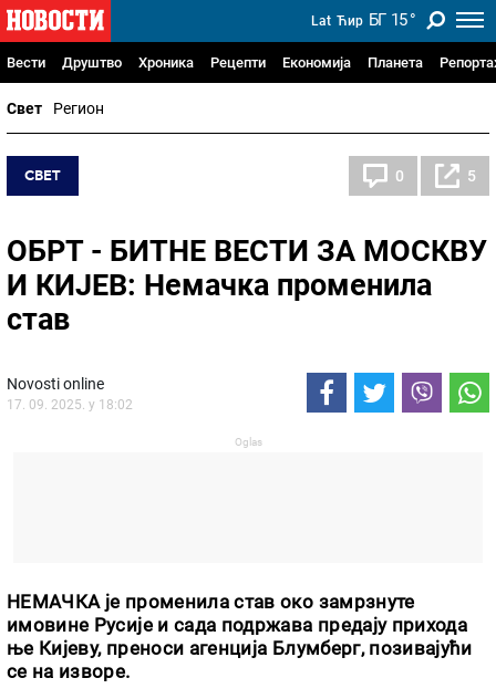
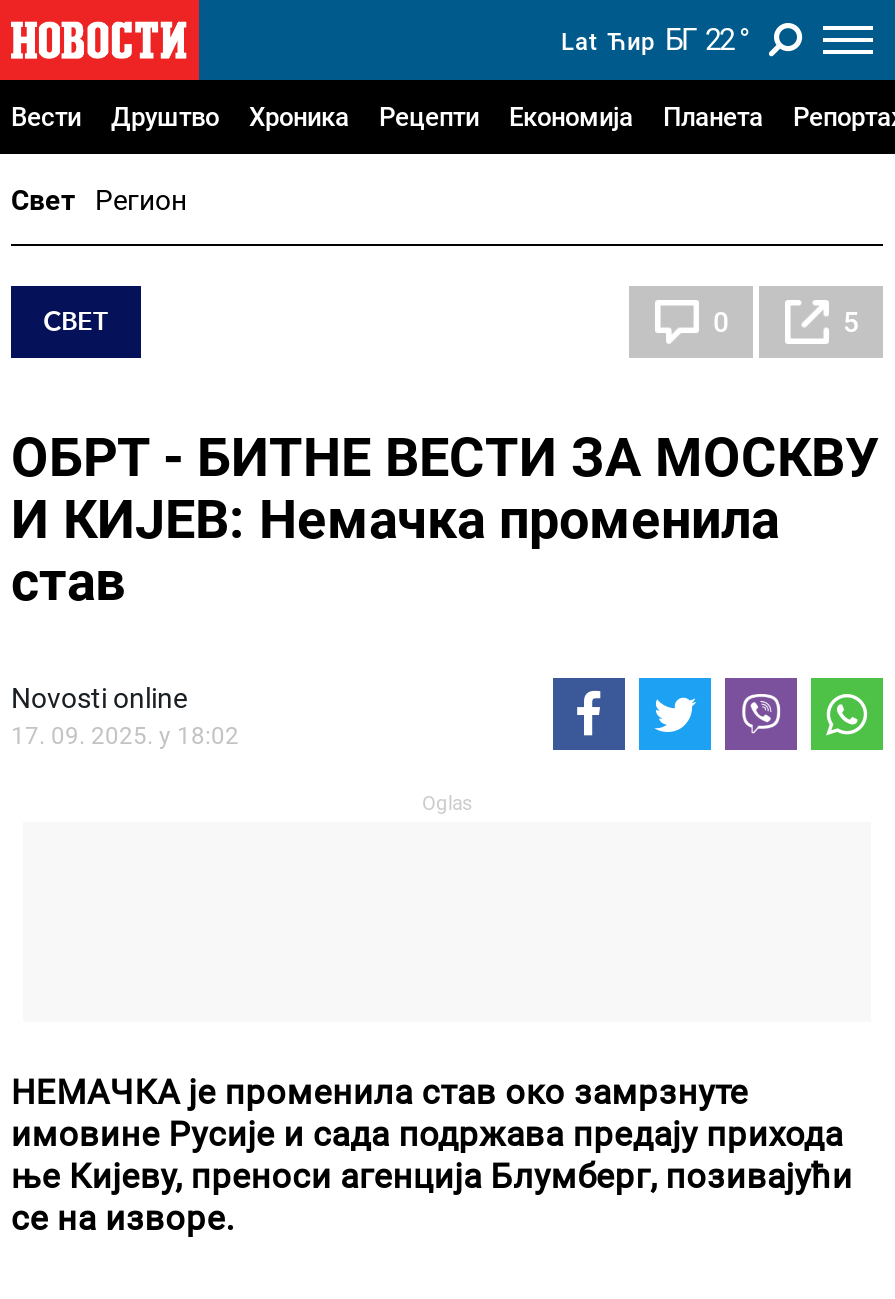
- Lat Ћир БГ 15°
+ Lat Ћир БГ 22°
